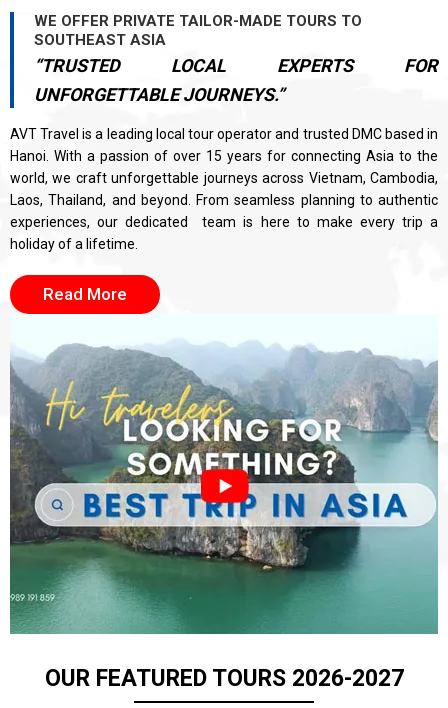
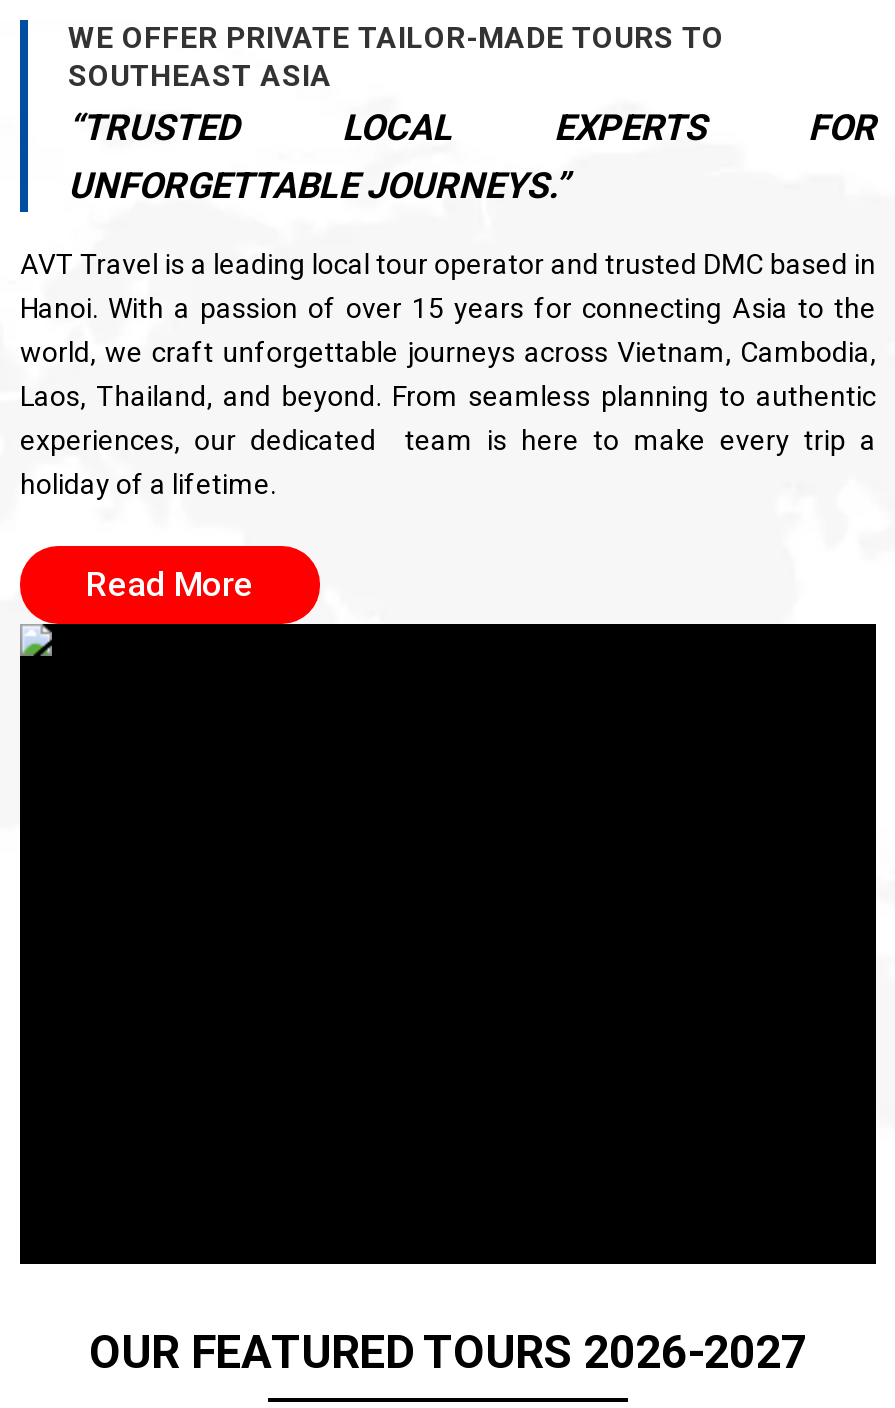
- [image]
